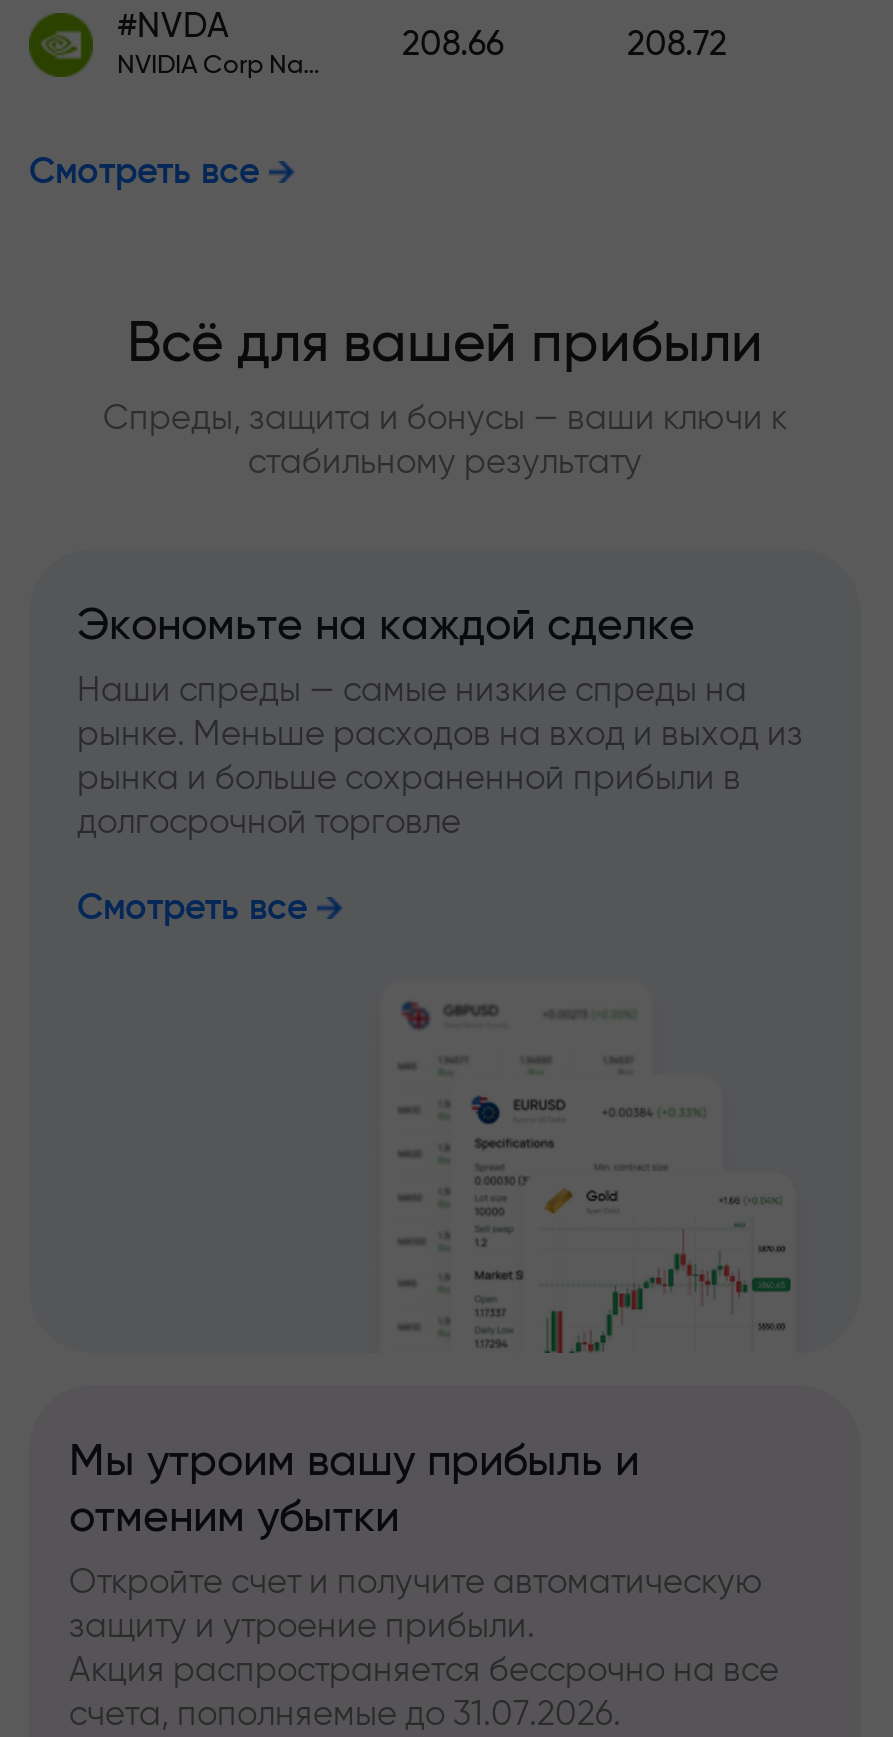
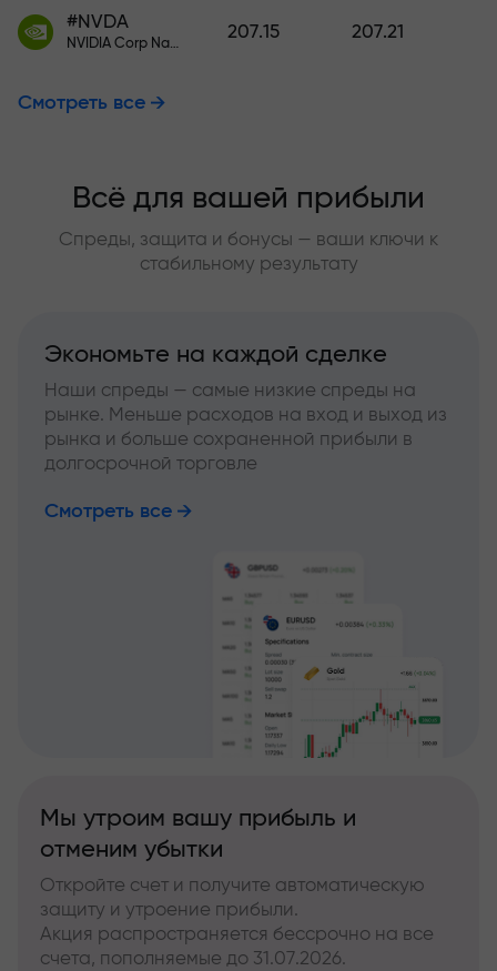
- 208.66
+ 207.15

- 208.72
+ 207.21
